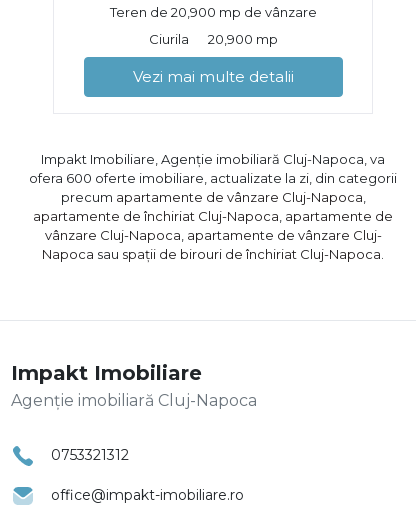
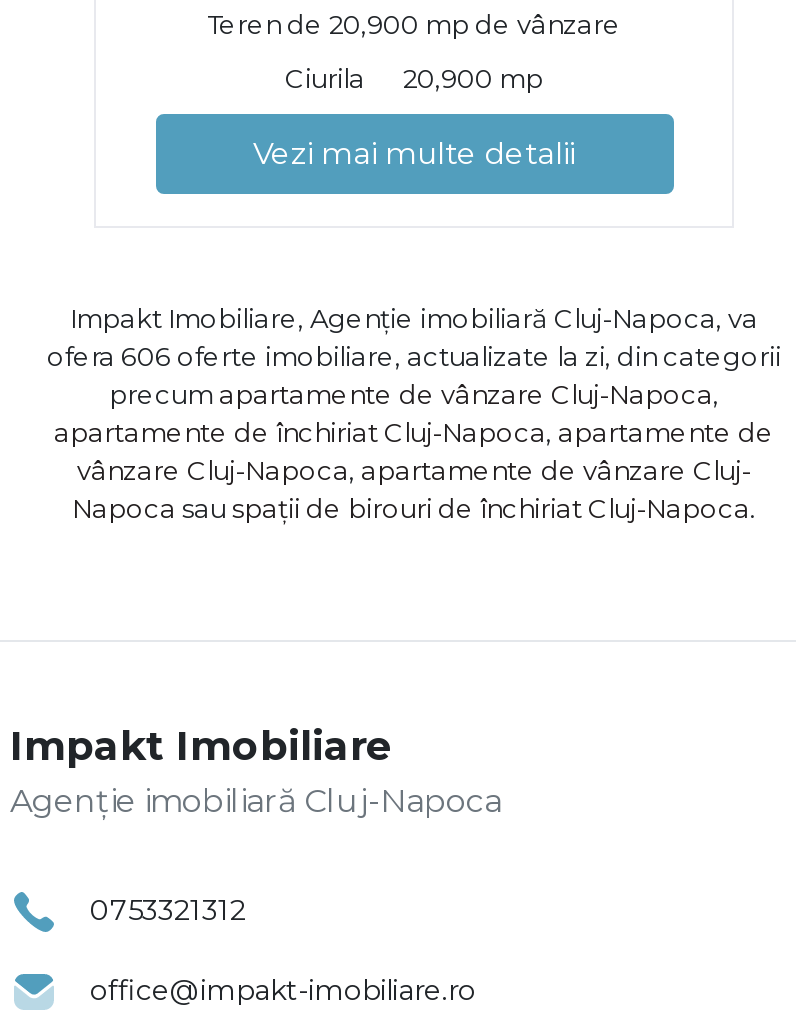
- ofera 600 oferte imobiliare, actualizate la zi, din categorii
+ ofera 606 oferte imobiliare, actualizate la zi, din categorii
